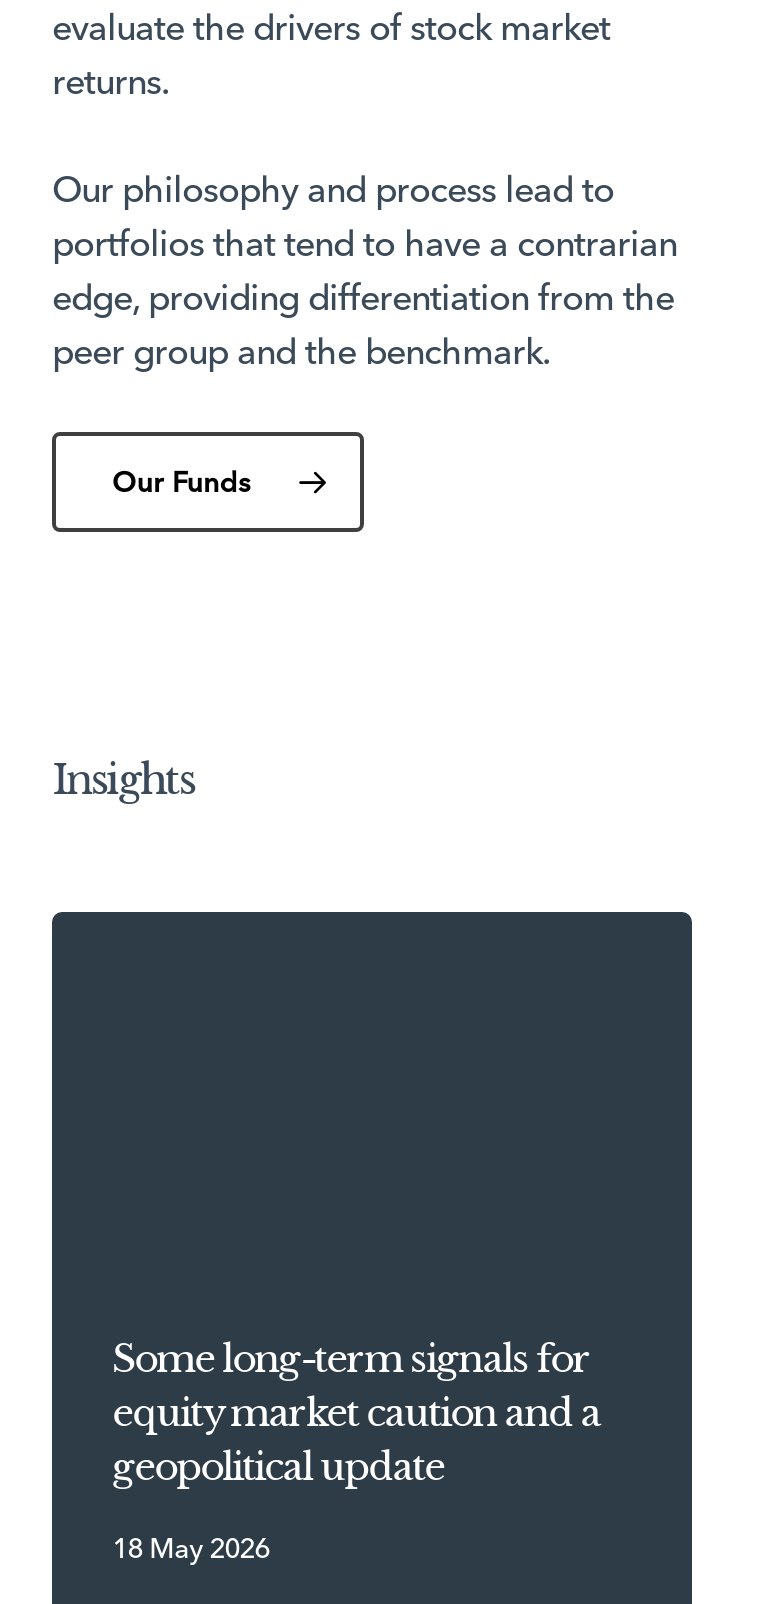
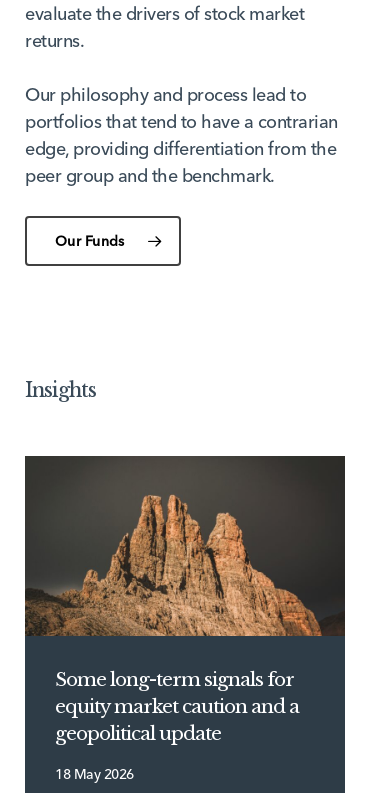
+ [image]
